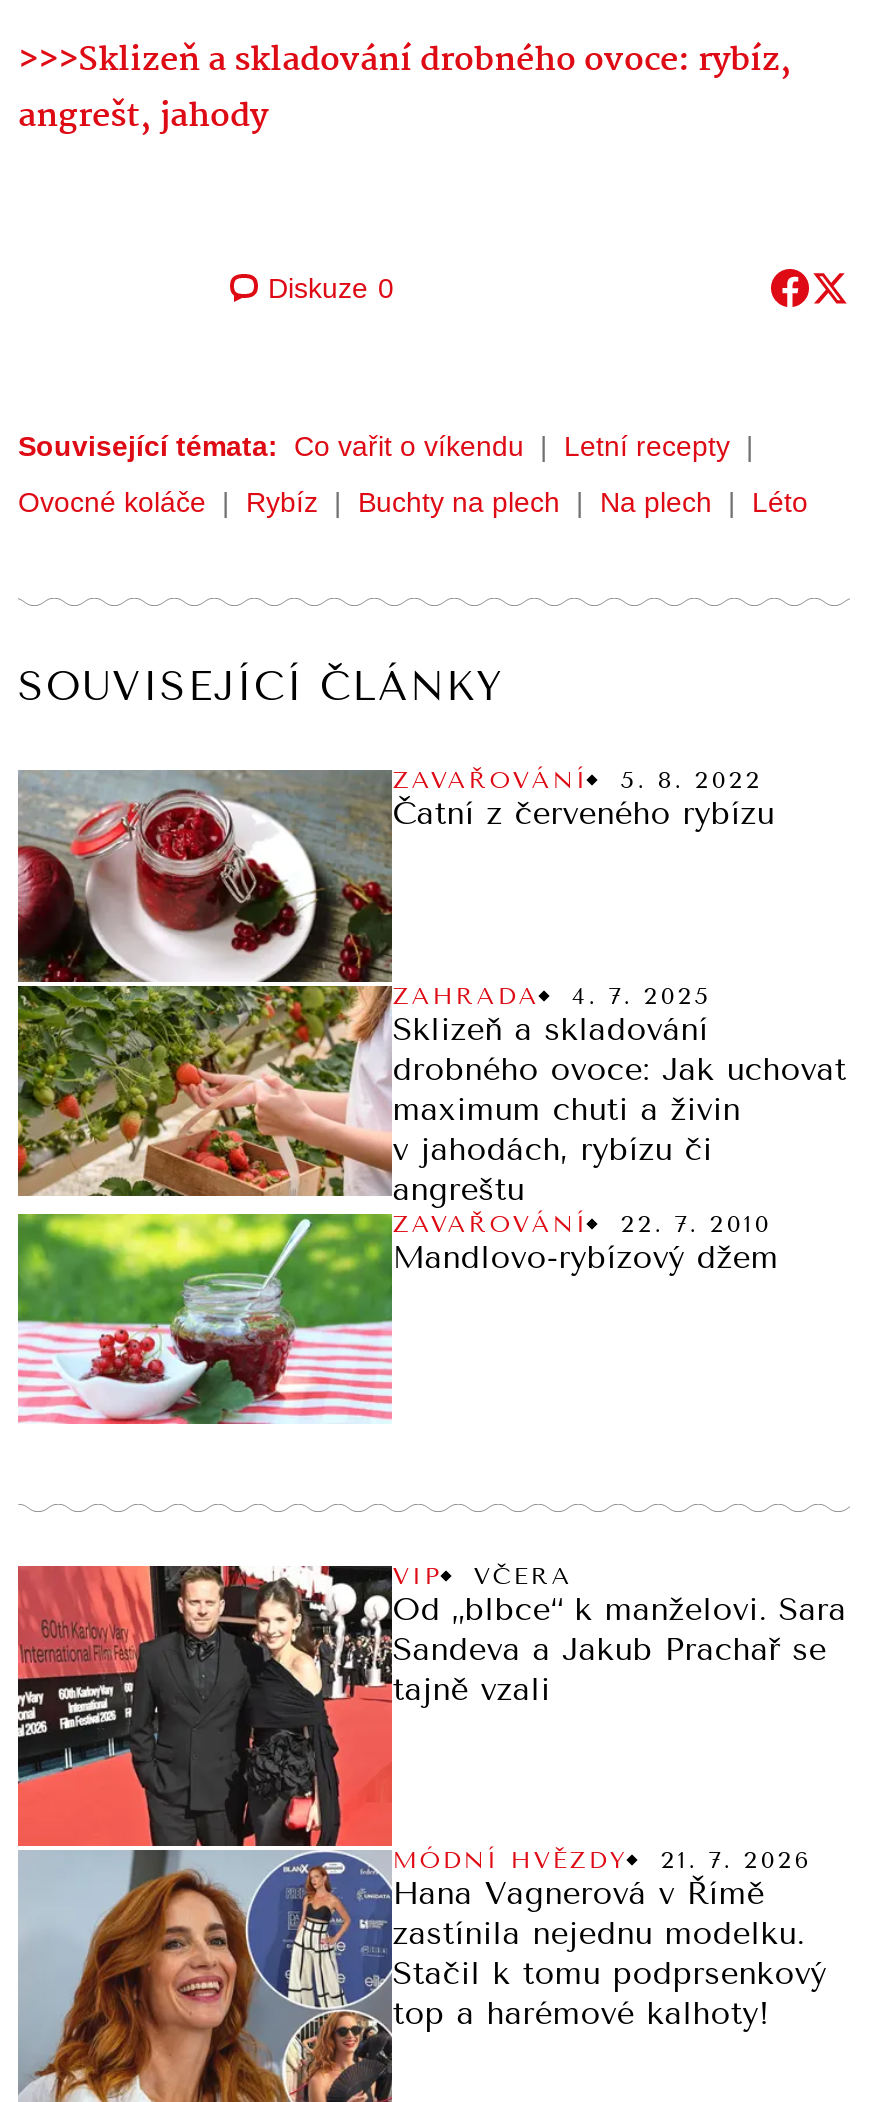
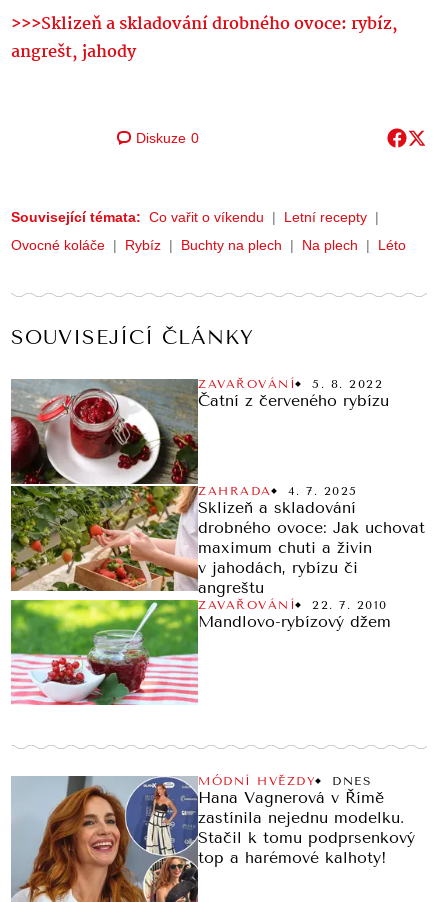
- [image]
- VIP
- VČERA
- Od „blbce“ k manželovi. Sara
- Sandeva a Jakub Prachař se
- tajně vzali

- 21. 7. 2026
+ DNES
